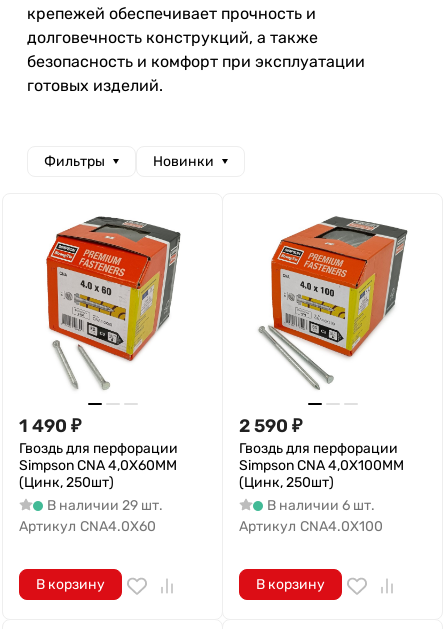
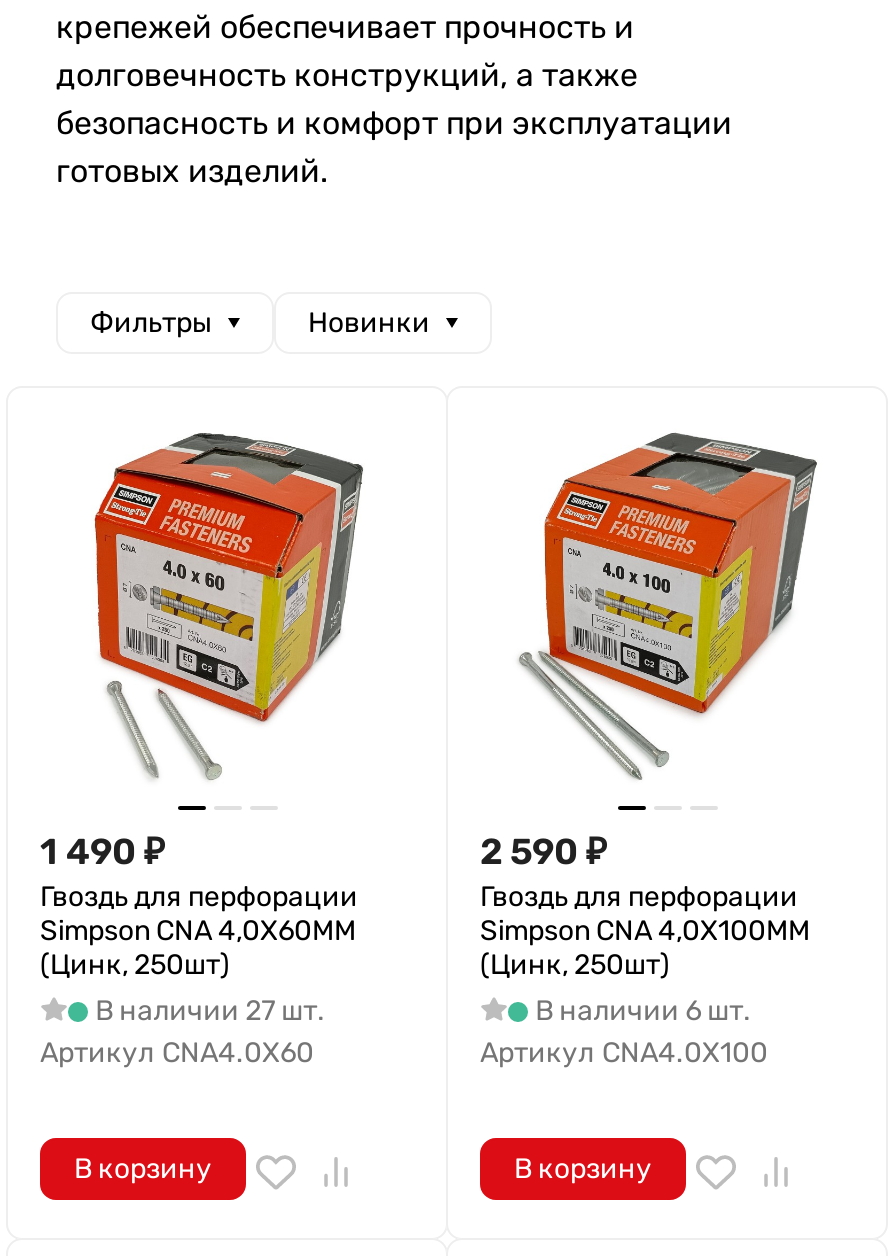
- В наличии 29 шт.
+ В наличии 27 шт.
